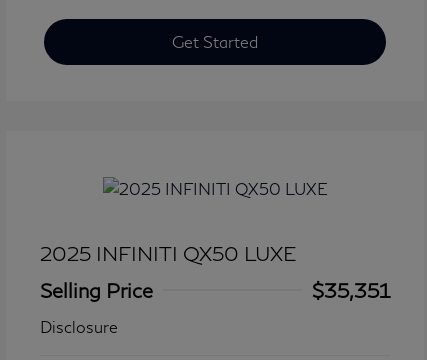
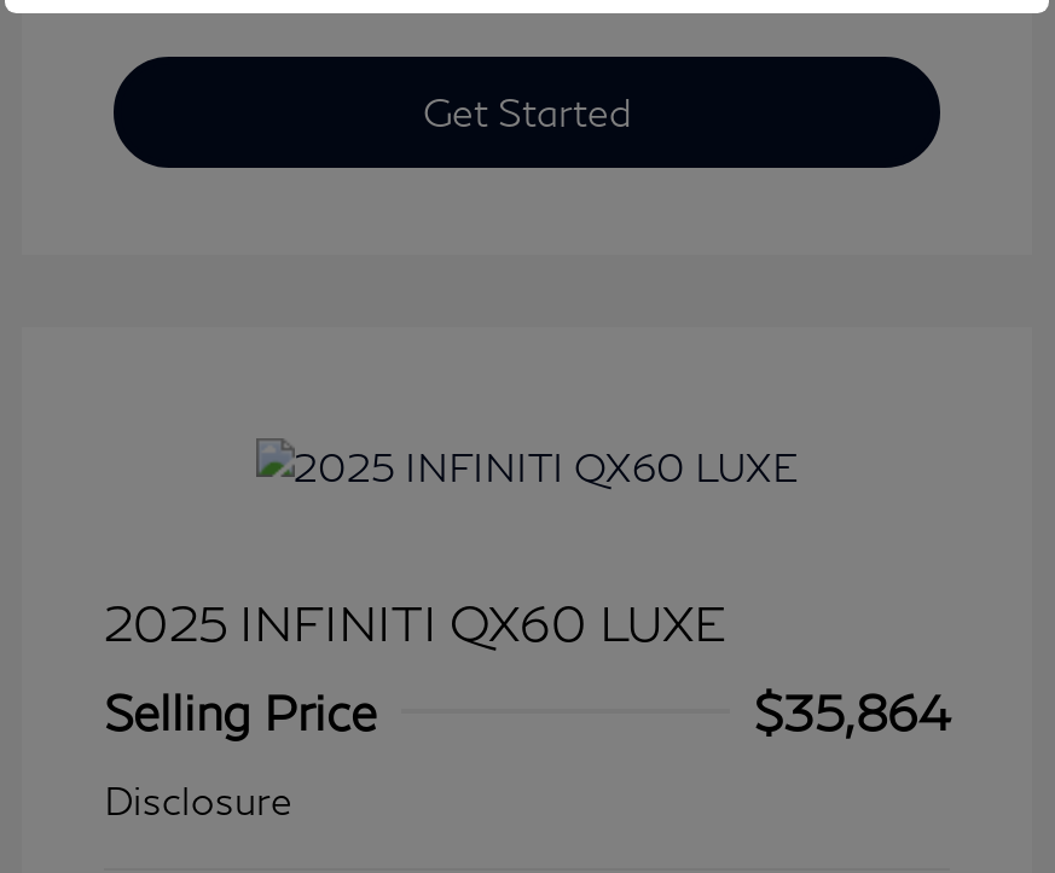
- 2025 INFINITI QX50 LUXE
+ 2025 INFINITI QX60 LUXE

- $35,351
+ $35,864
